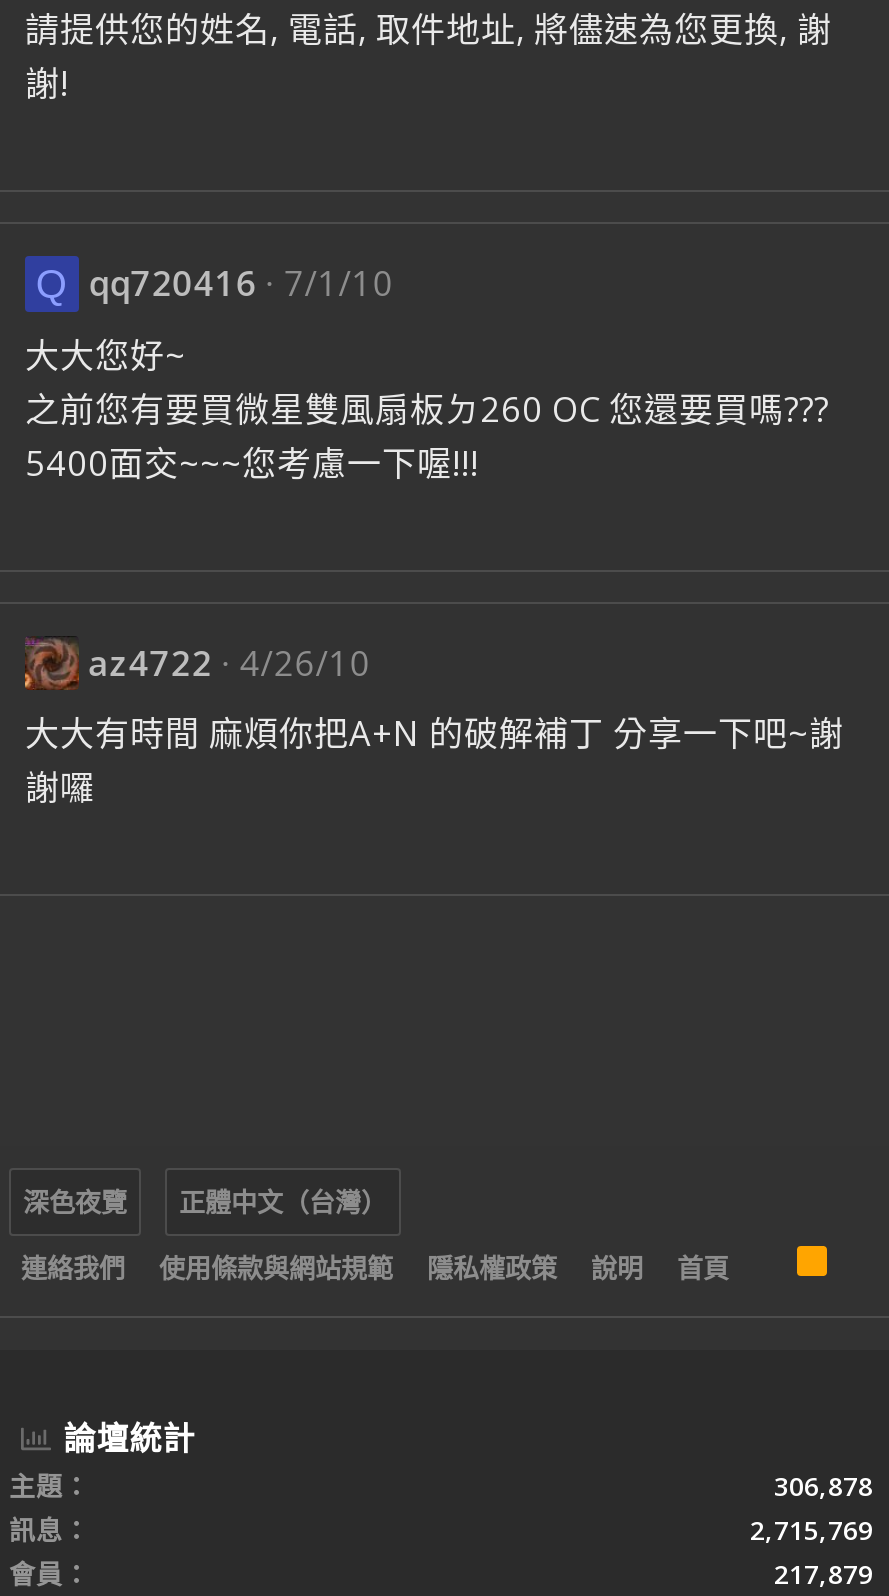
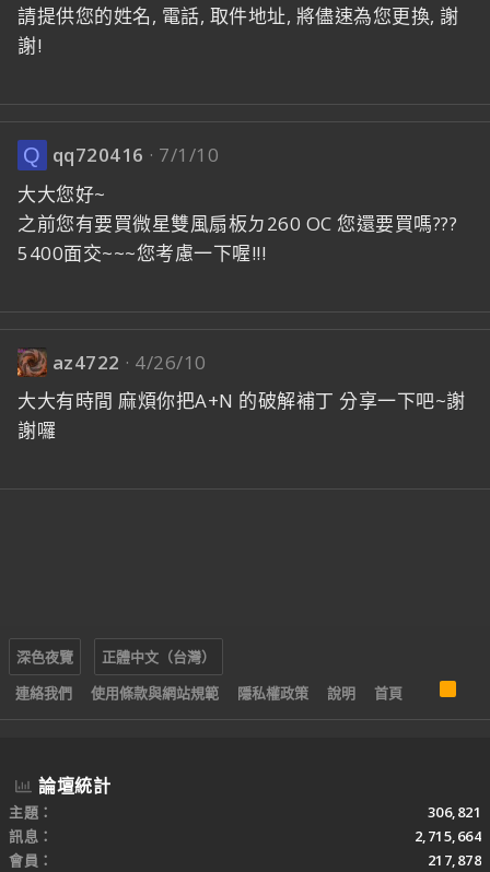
- 306,878
+ 306,821

- 2,715,769
+ 2,715,664

- 217,879
+ 217,878
